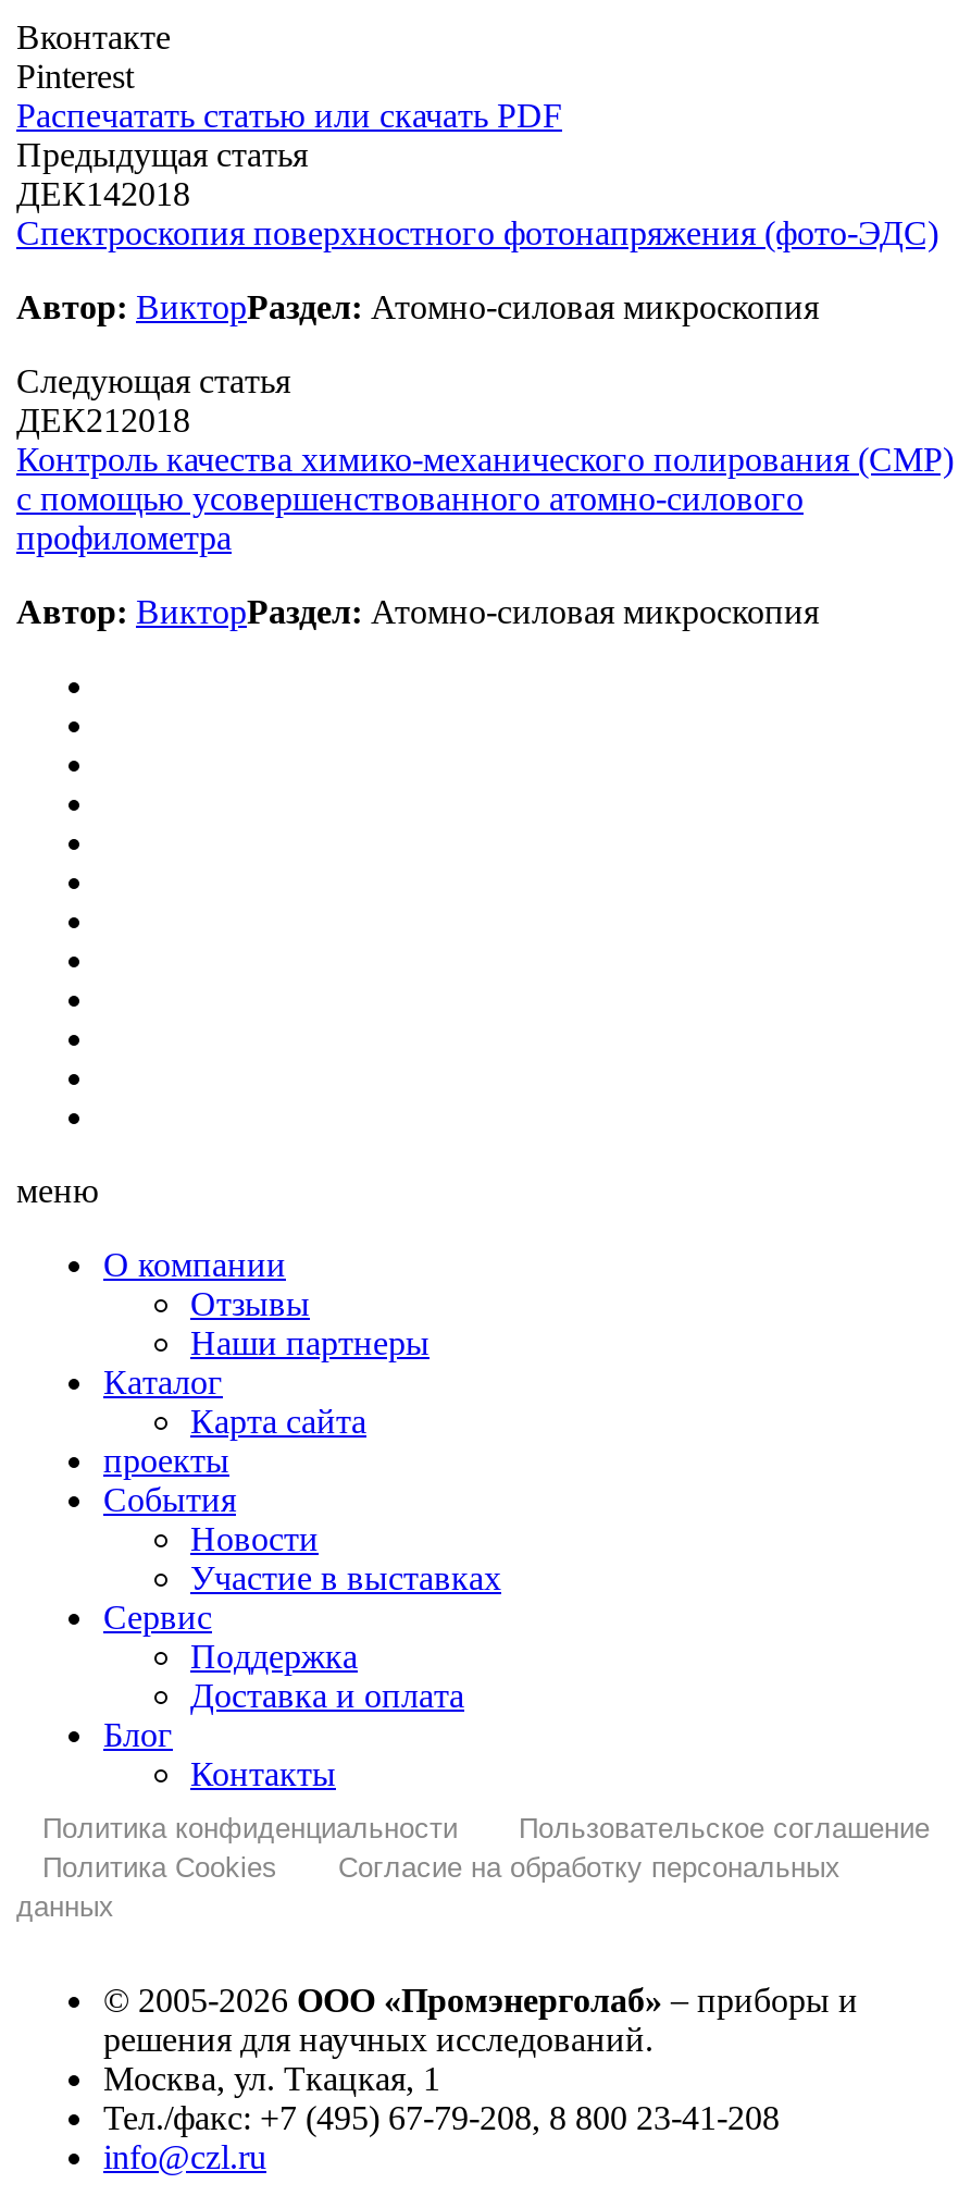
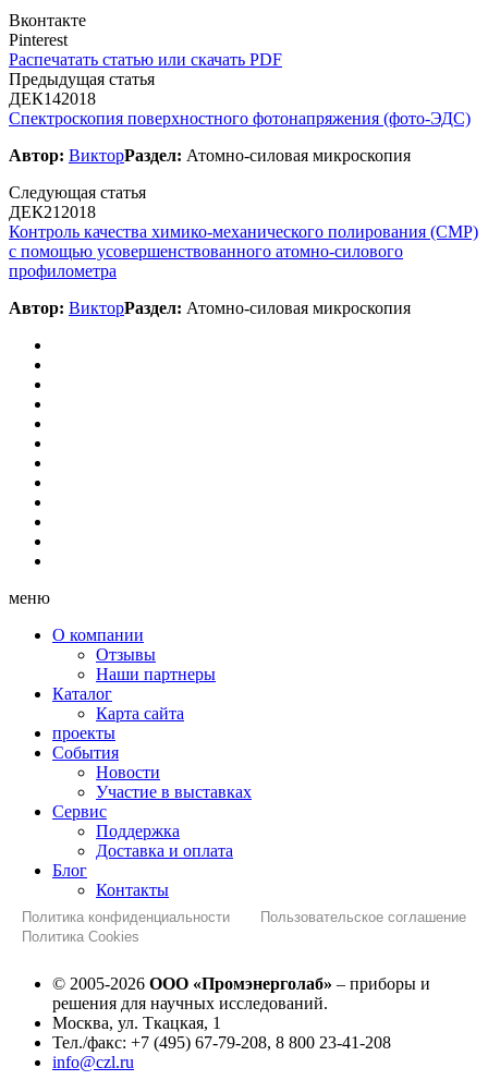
- Согласие на обработку персональных
- данных
